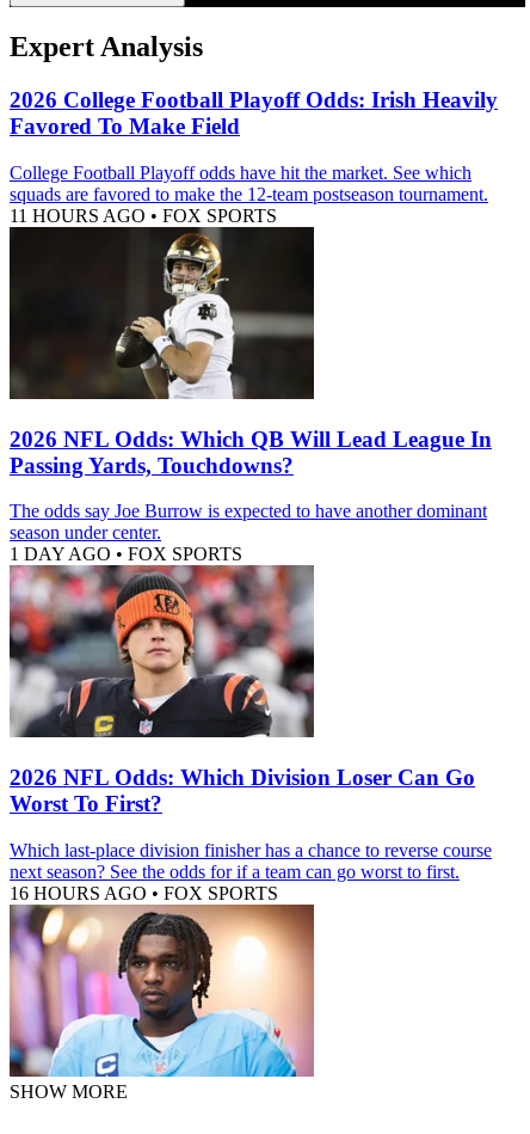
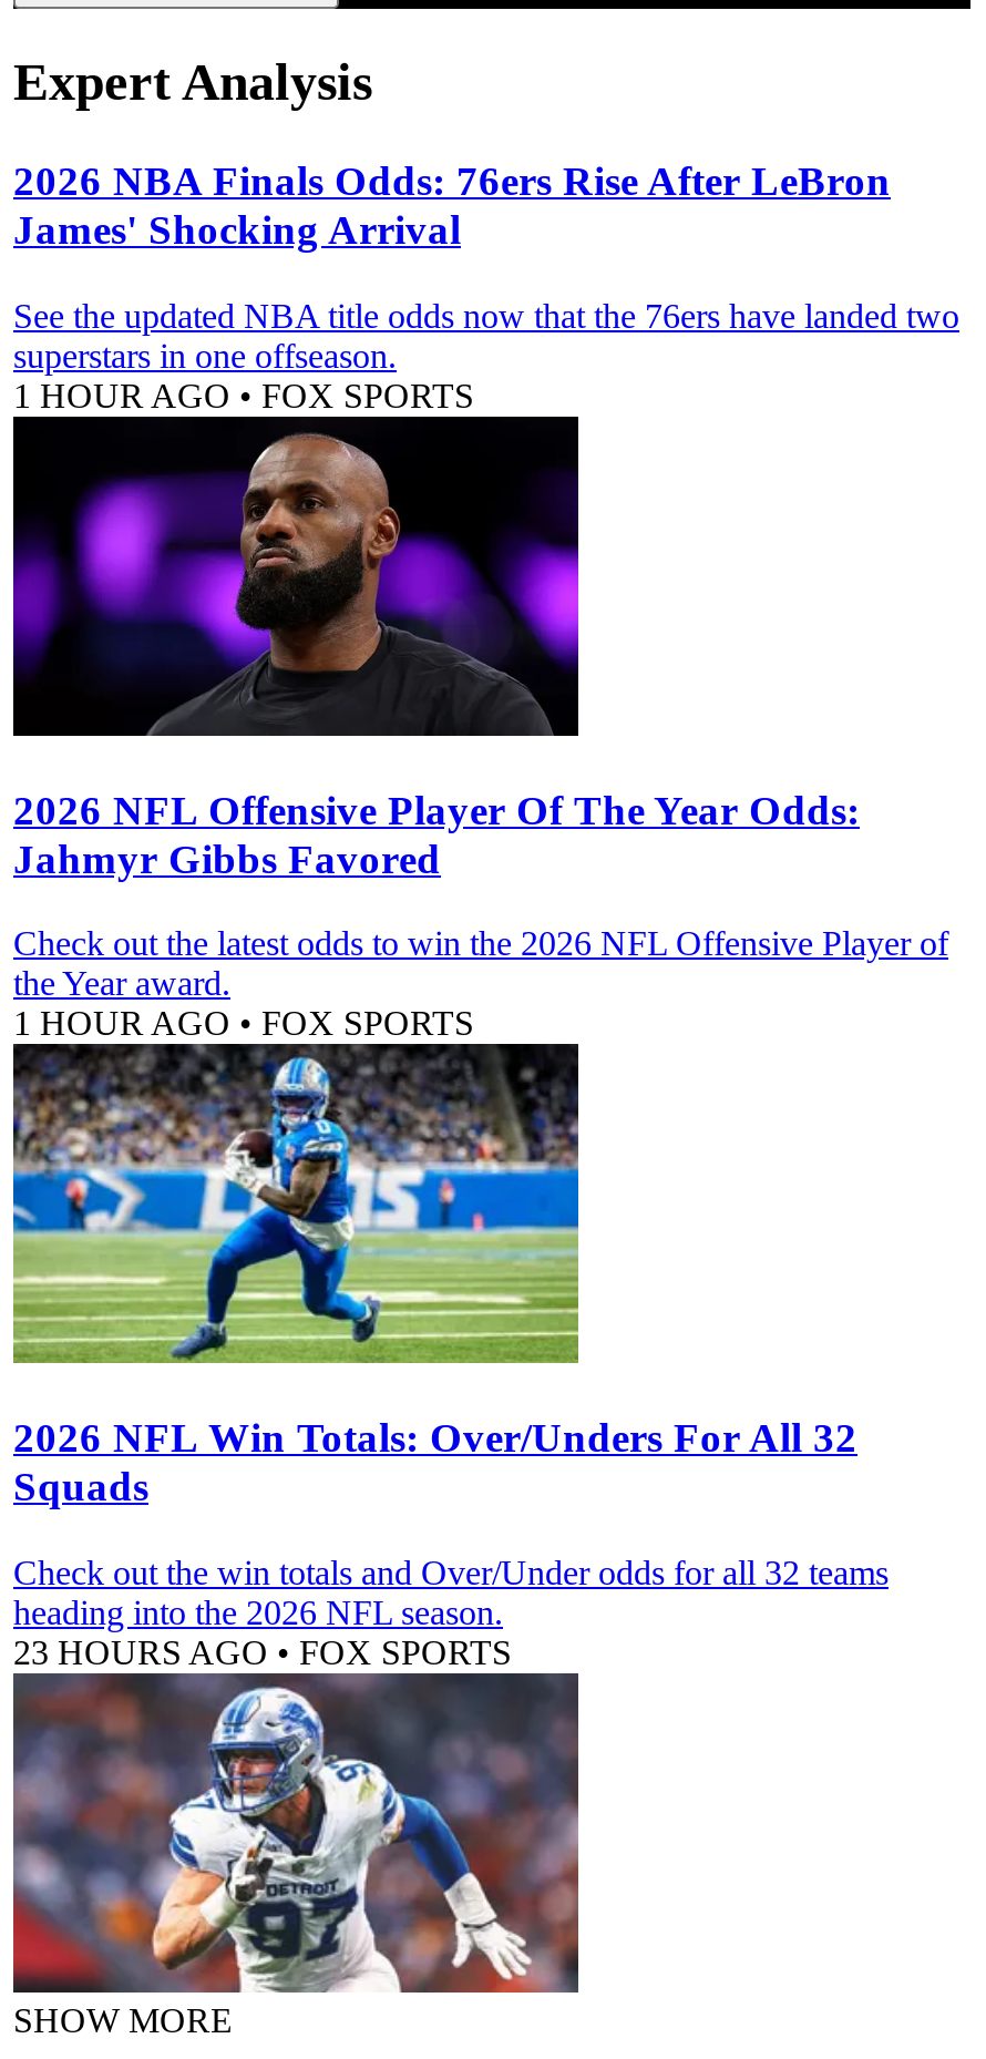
- 2026 College Football Playoff Odds: Irish Heavily
- Favored To Make Field
+ 2026 NBA Finals Odds: 76ers Rise After LeBron
+ James' Shocking Arrival

- College Football Playoff odds have hit the market. See which
- squads are favored to make the 12-team postseason tournament.
- 11 HOURS AGO • FOX SPORTS
+ See the updated NBA title odds now that the 76ers have landed two
+ superstars in one offseason.
+ 1 HOUR AGO • FOX SPORTS

- [image]
- 2026 NFL Odds: Which QB Will Lead League In
- Passing Yards, Touchdowns?
+ [image]
+ 2026 NFL Offensive Player Of The Year Odds:
+ Jahmyr Gibbs Favored

- [image]
- The odds say Joe Burrow is expected to have another dominant
- season under center.
- 1 DAY AGO • FOX SPORTS
+ [image]
+ Check out the latest odds to win the 2026 NFL Offensive Player of
+ the Year award.
+ 1 HOUR AGO • FOX SPORTS

- 2026 NFL Odds: Which Division Loser Can Go
- Worst To First?
+ 2026 NFL Win Totals: Over/Unders For All 32
+ Squads

- Which last-place division finisher has a chance to reverse course
- next season? See the odds for if a team can go worst to first.
- 16 HOURS AGO • FOX SPORTS
+ Check out the win totals and Over/Under odds for all 32 teams
+ heading into the 2026 NFL season.
+ 23 HOURS AGO • FOX SPORTS

- [image]
+ [image]
